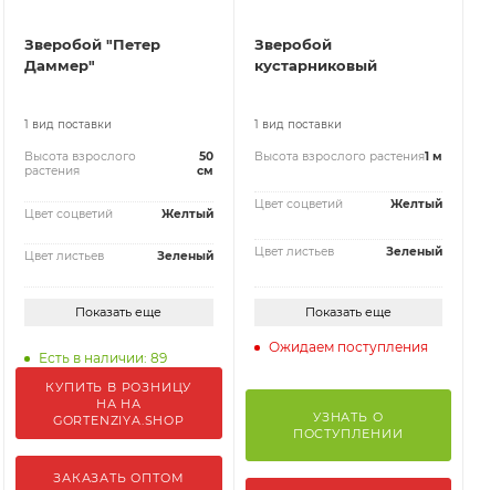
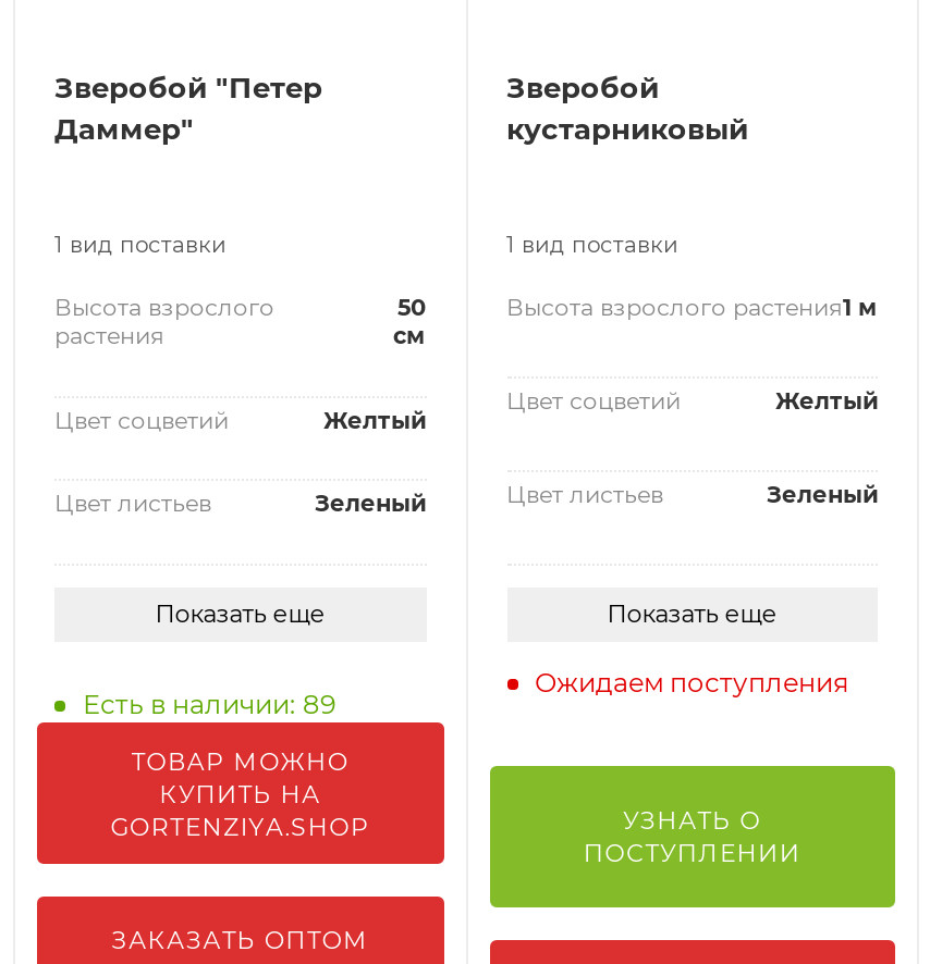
- КУПИТЬ В РОЗНИЦУ
- НА НА
+ ТОВАР МОЖНО
+ КУПИТЬ НА
